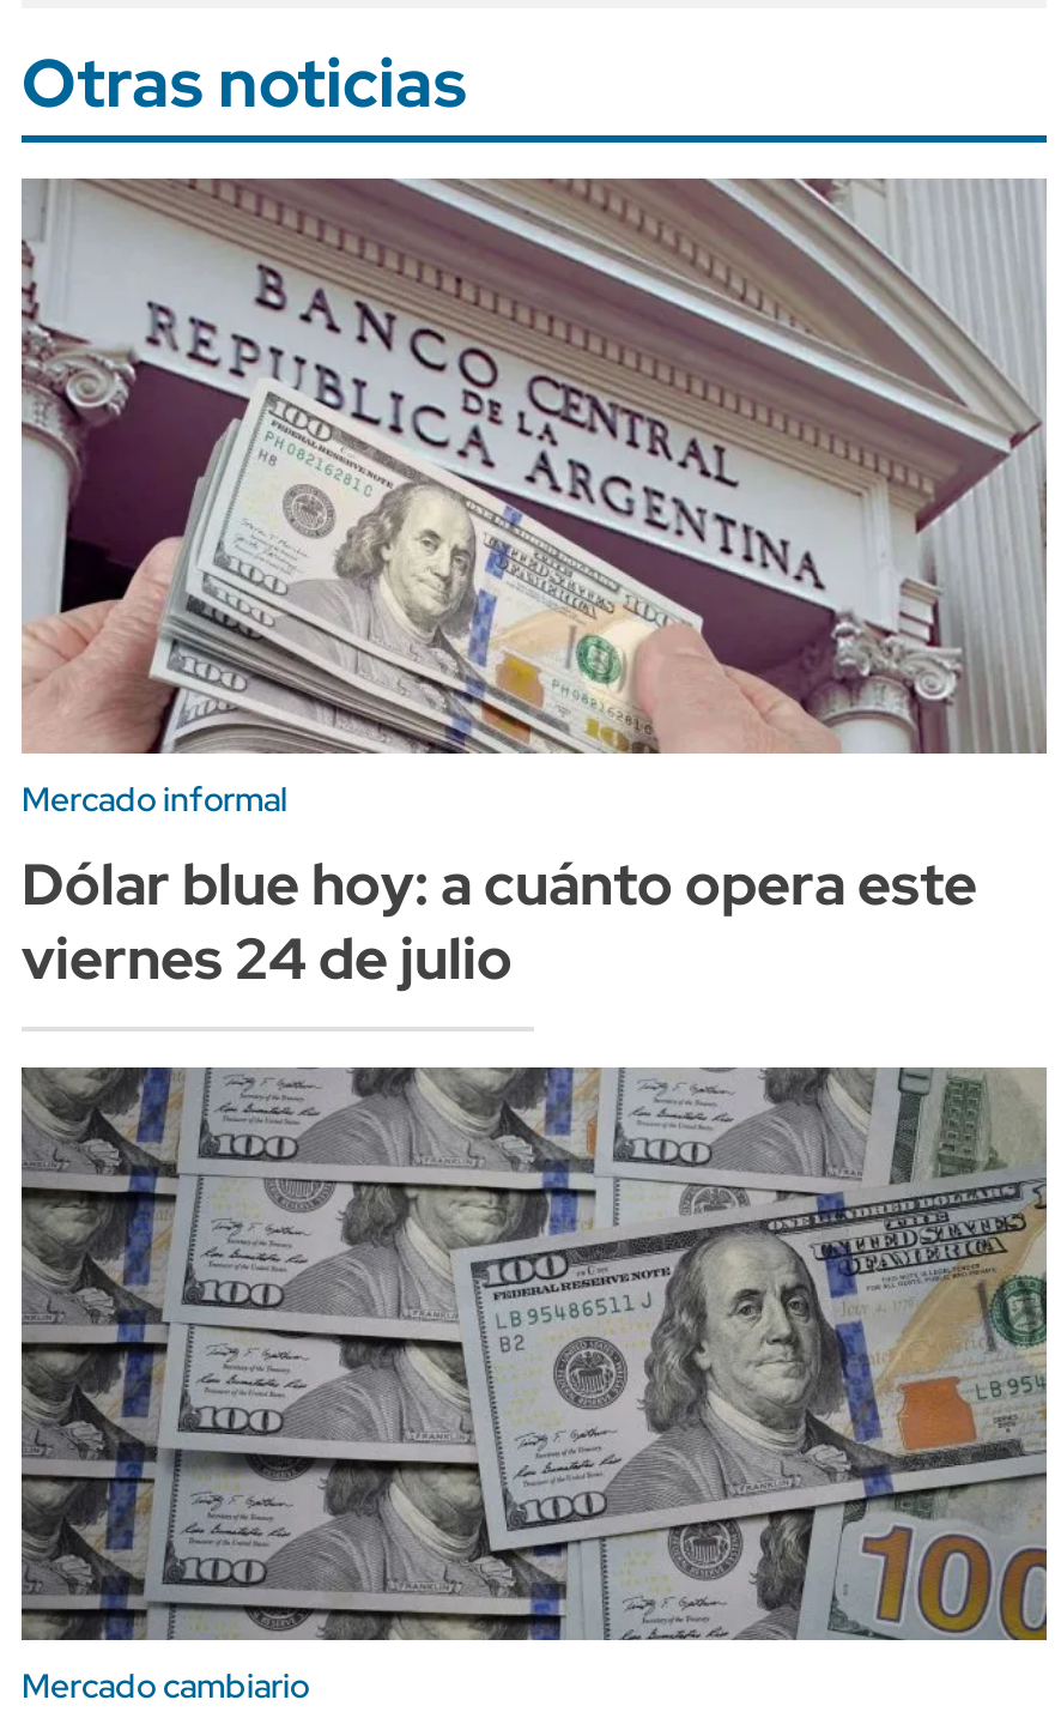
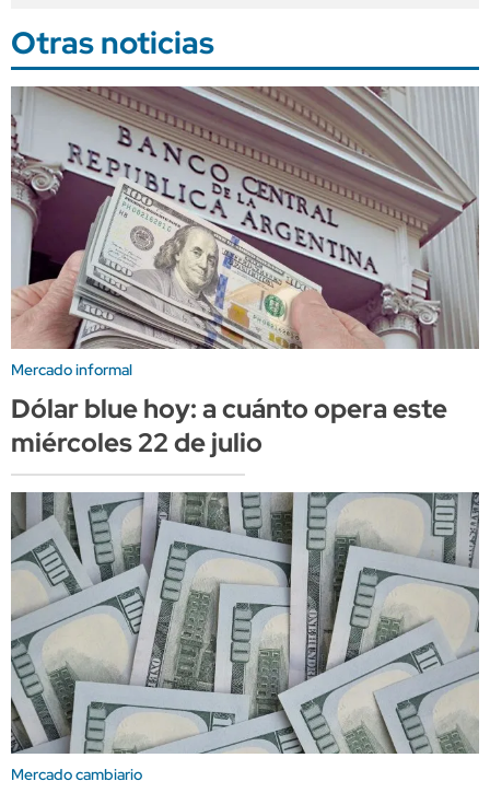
- viernes 24 de julio
+ miércoles 22 de julio

- [image]
+ [image]
